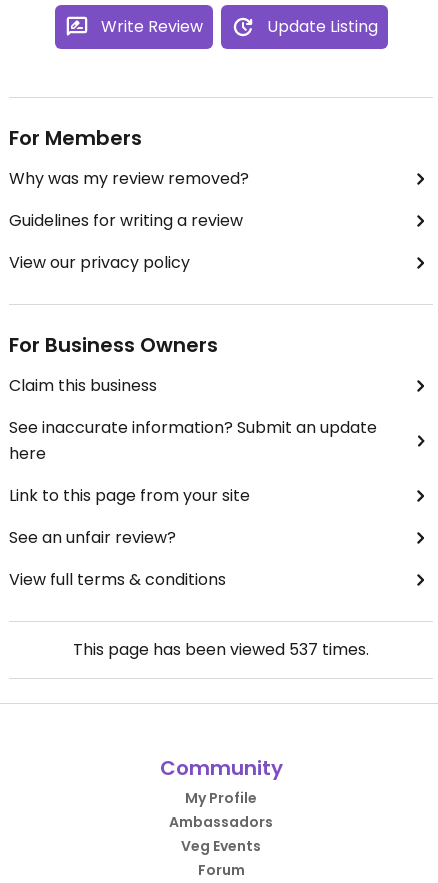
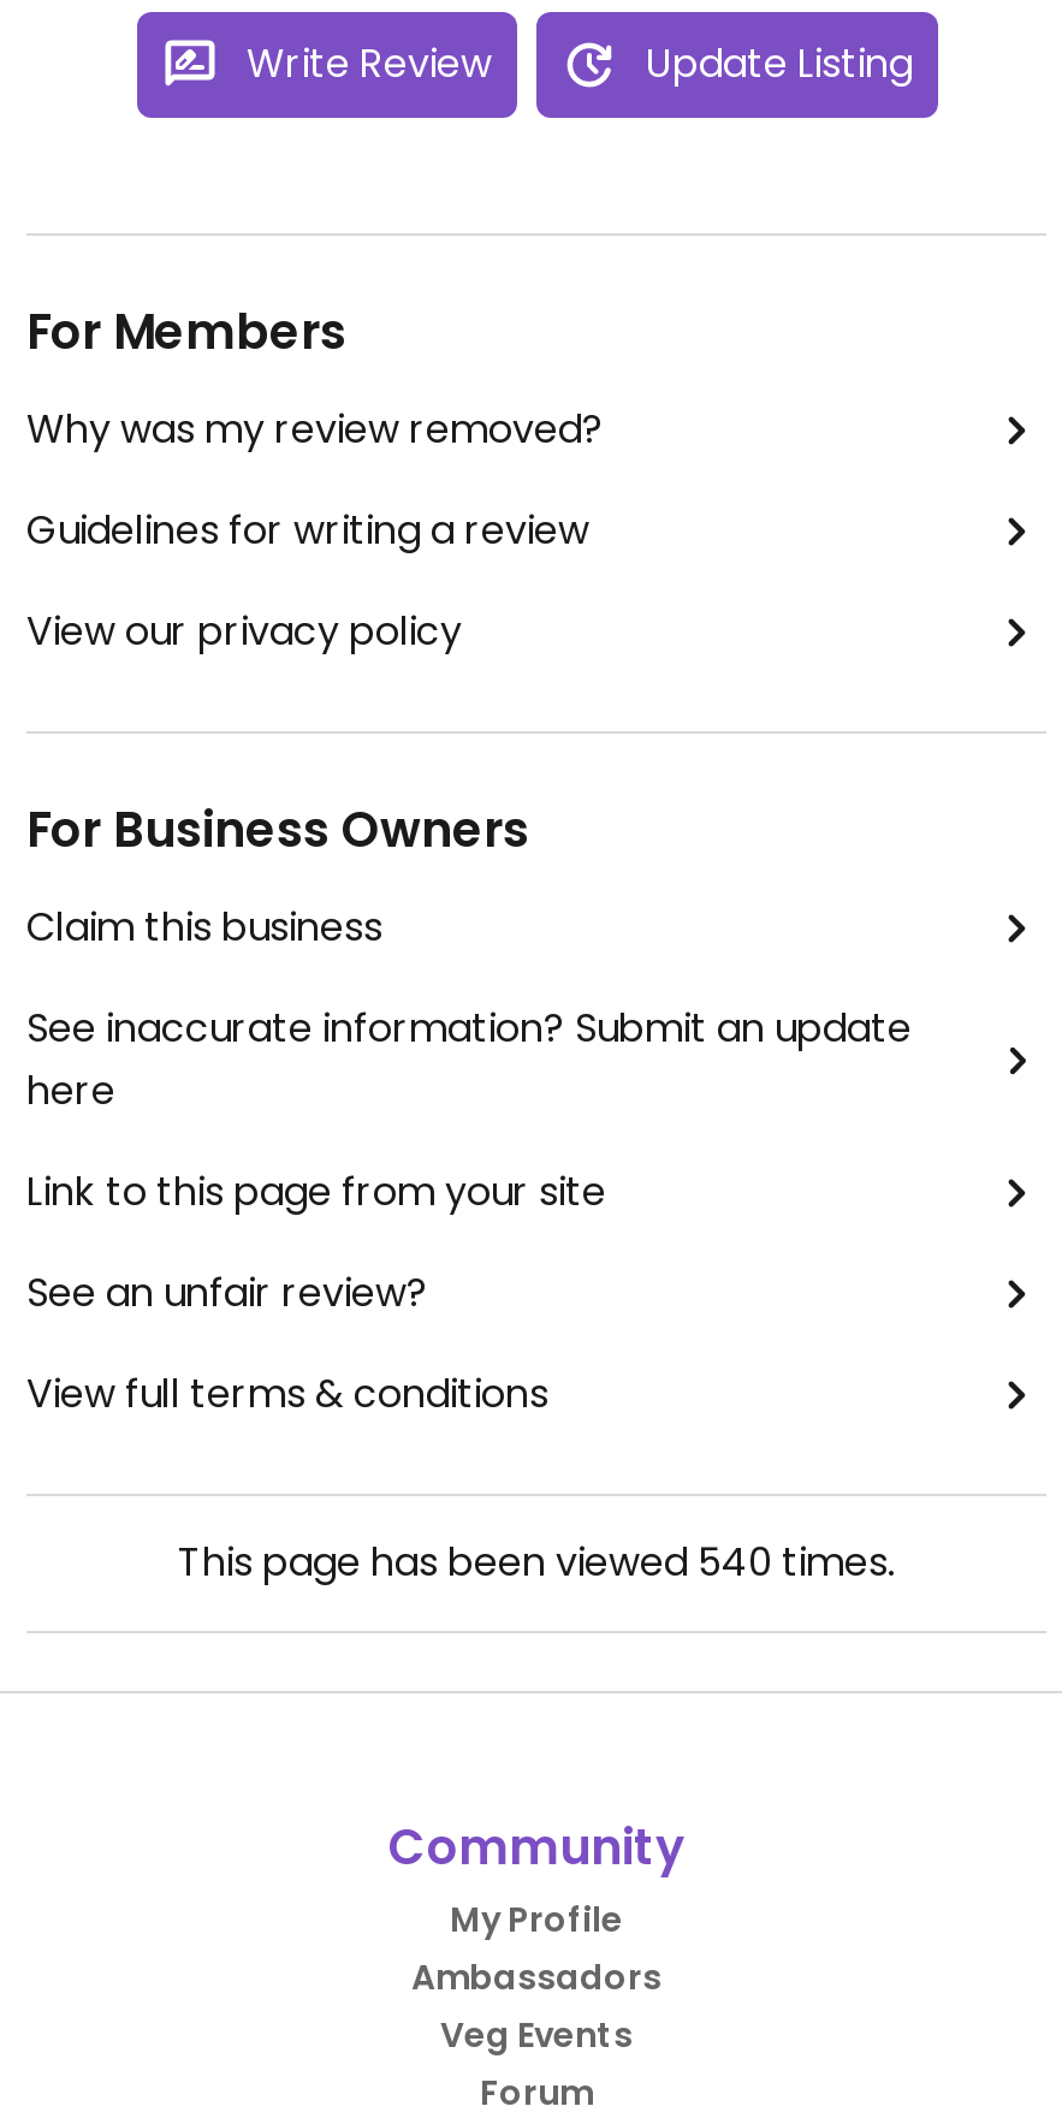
- This page has been viewed 537 times.
+ This page has been viewed 540 times.
